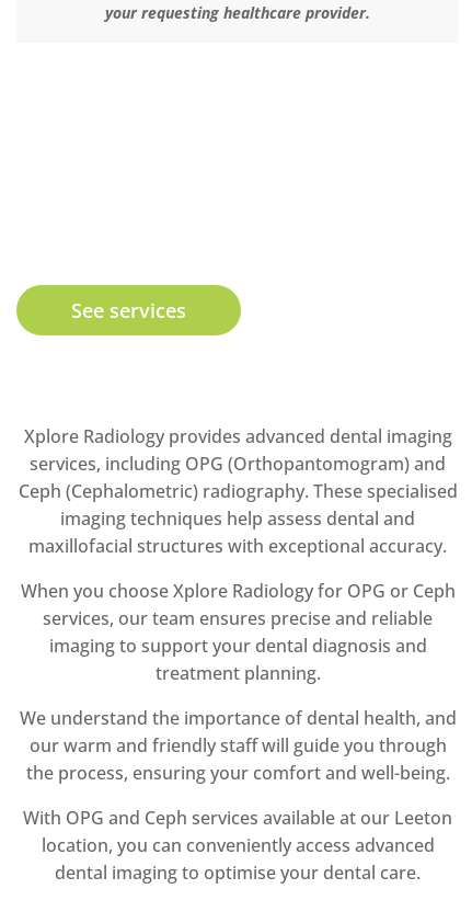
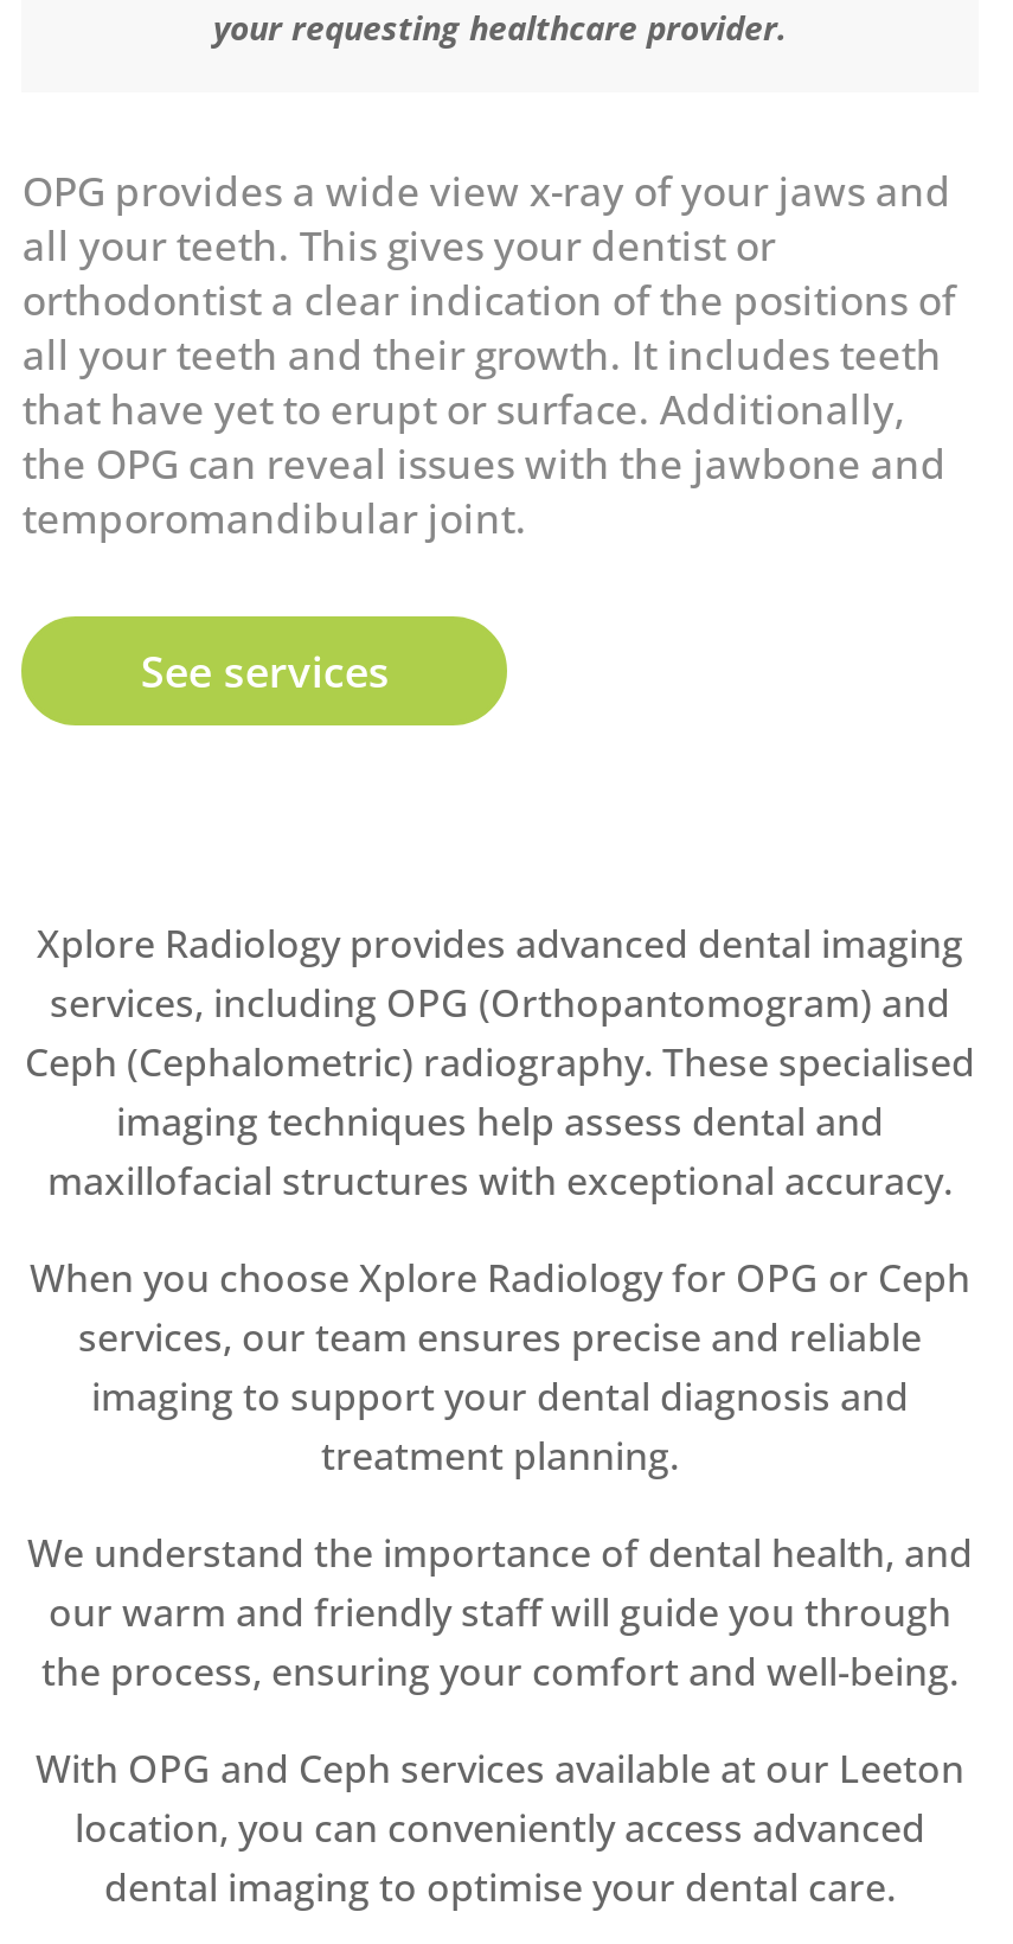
+ OPG provides a wide view x-ray of your jaws and
+ all your teeth. This gives your dentist or
+ orthodontist a clear indication of the positions of
+ all your teeth and their growth. It includes teeth
+ that have yet to erupt or surface. Additionally,
+ the OPG can reveal issues with the jawbone and
+ temporomandibular joint.
